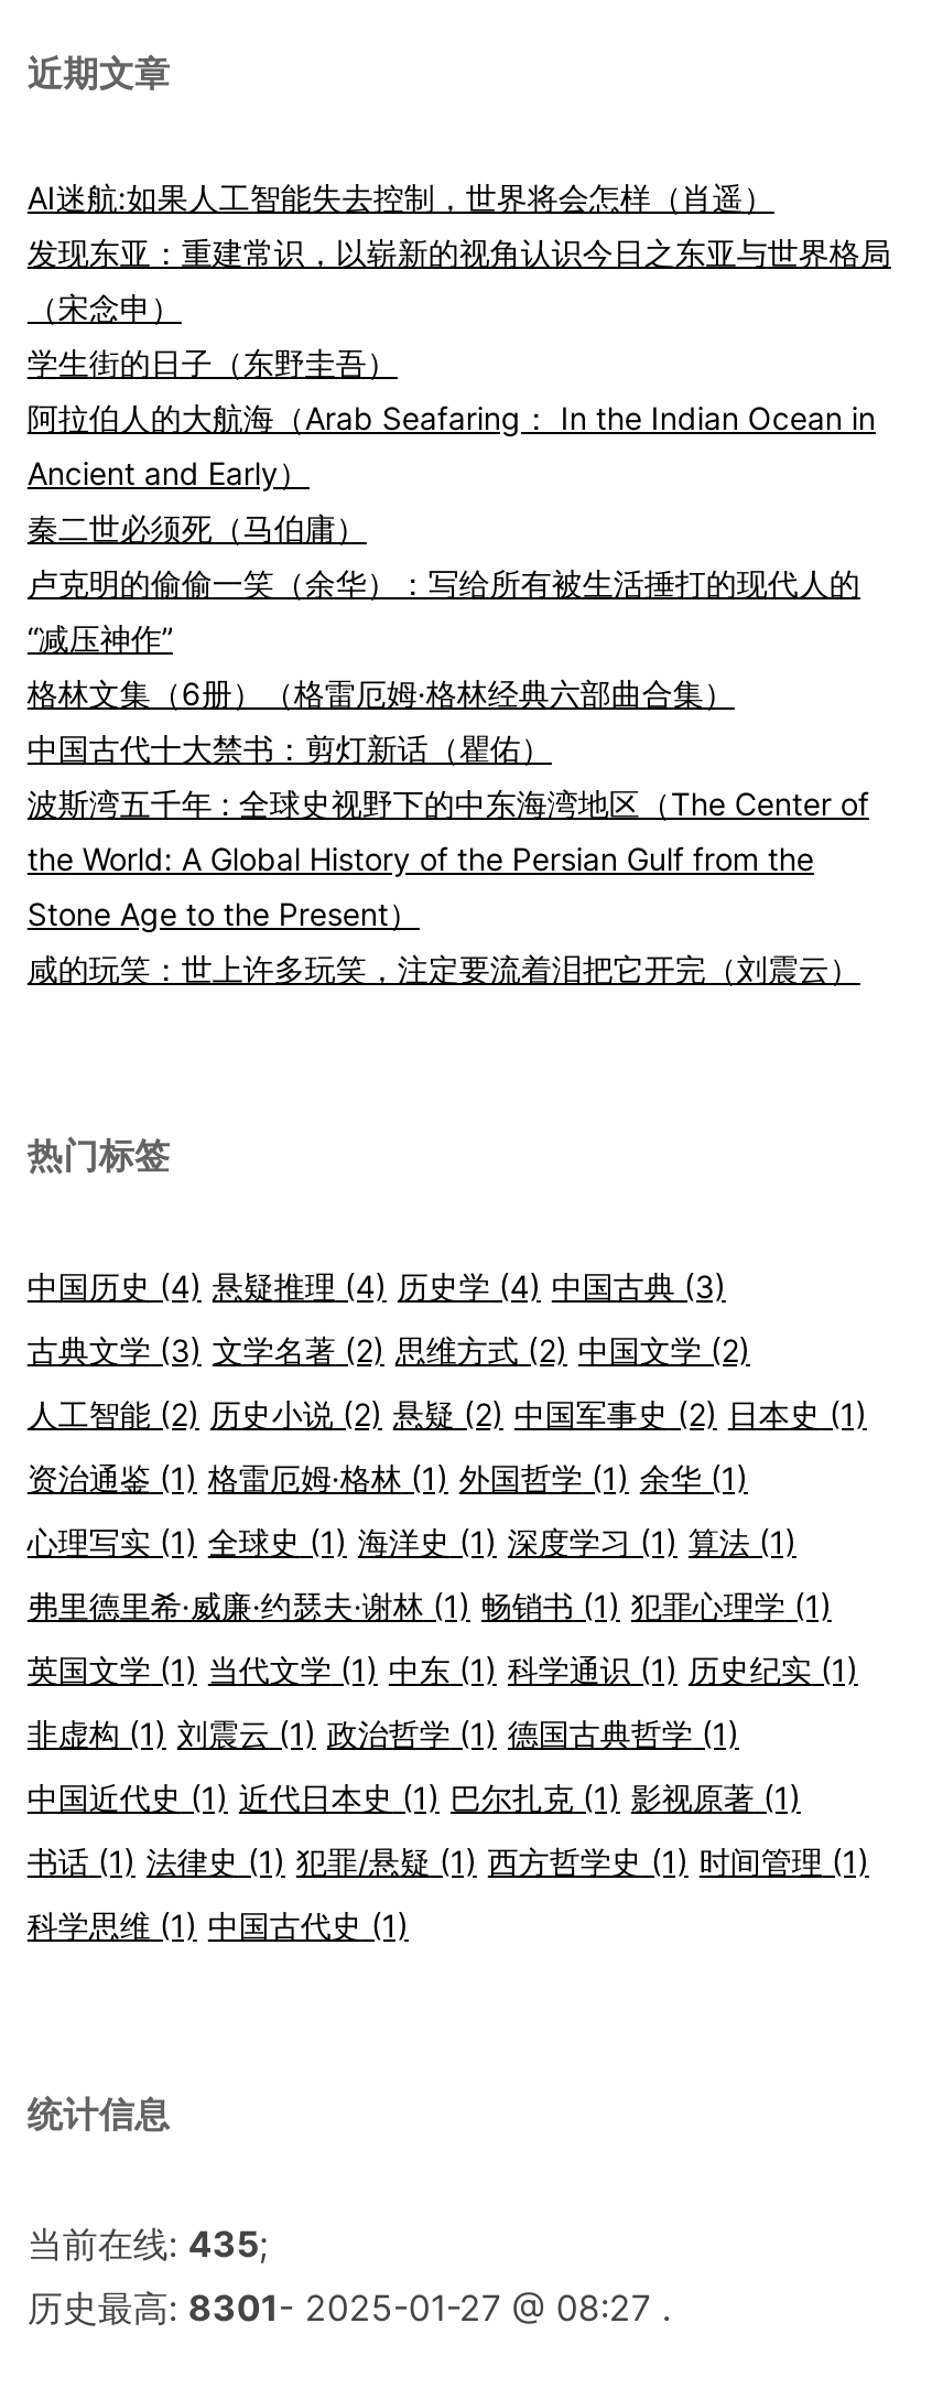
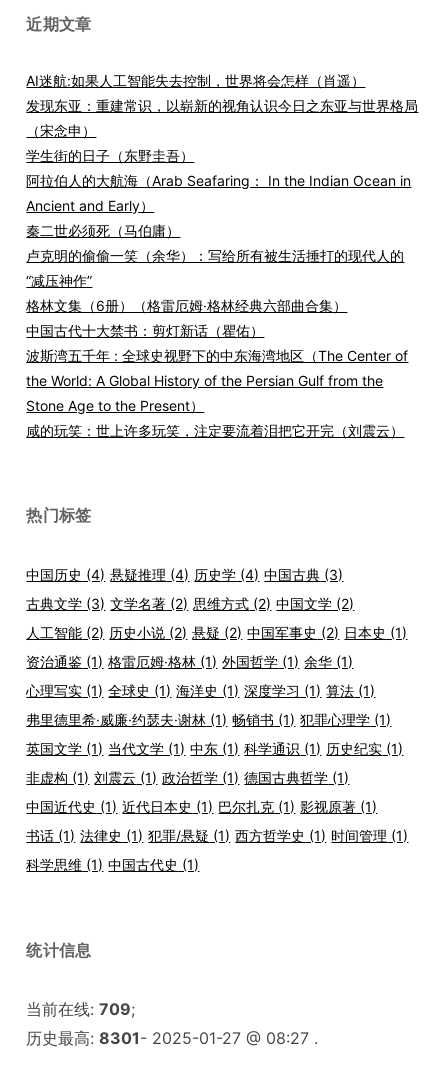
- 当前在线: 435;
+ 当前在线: 709;
